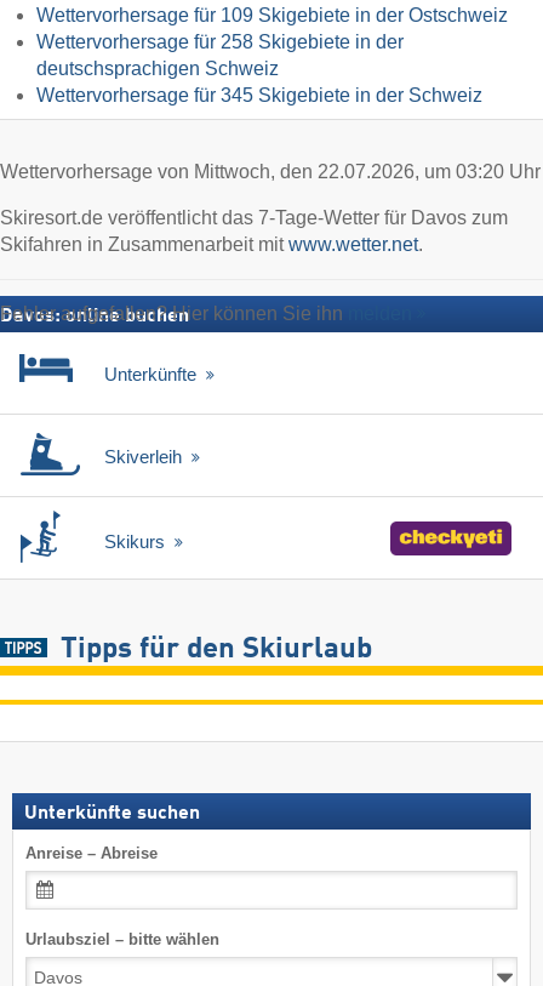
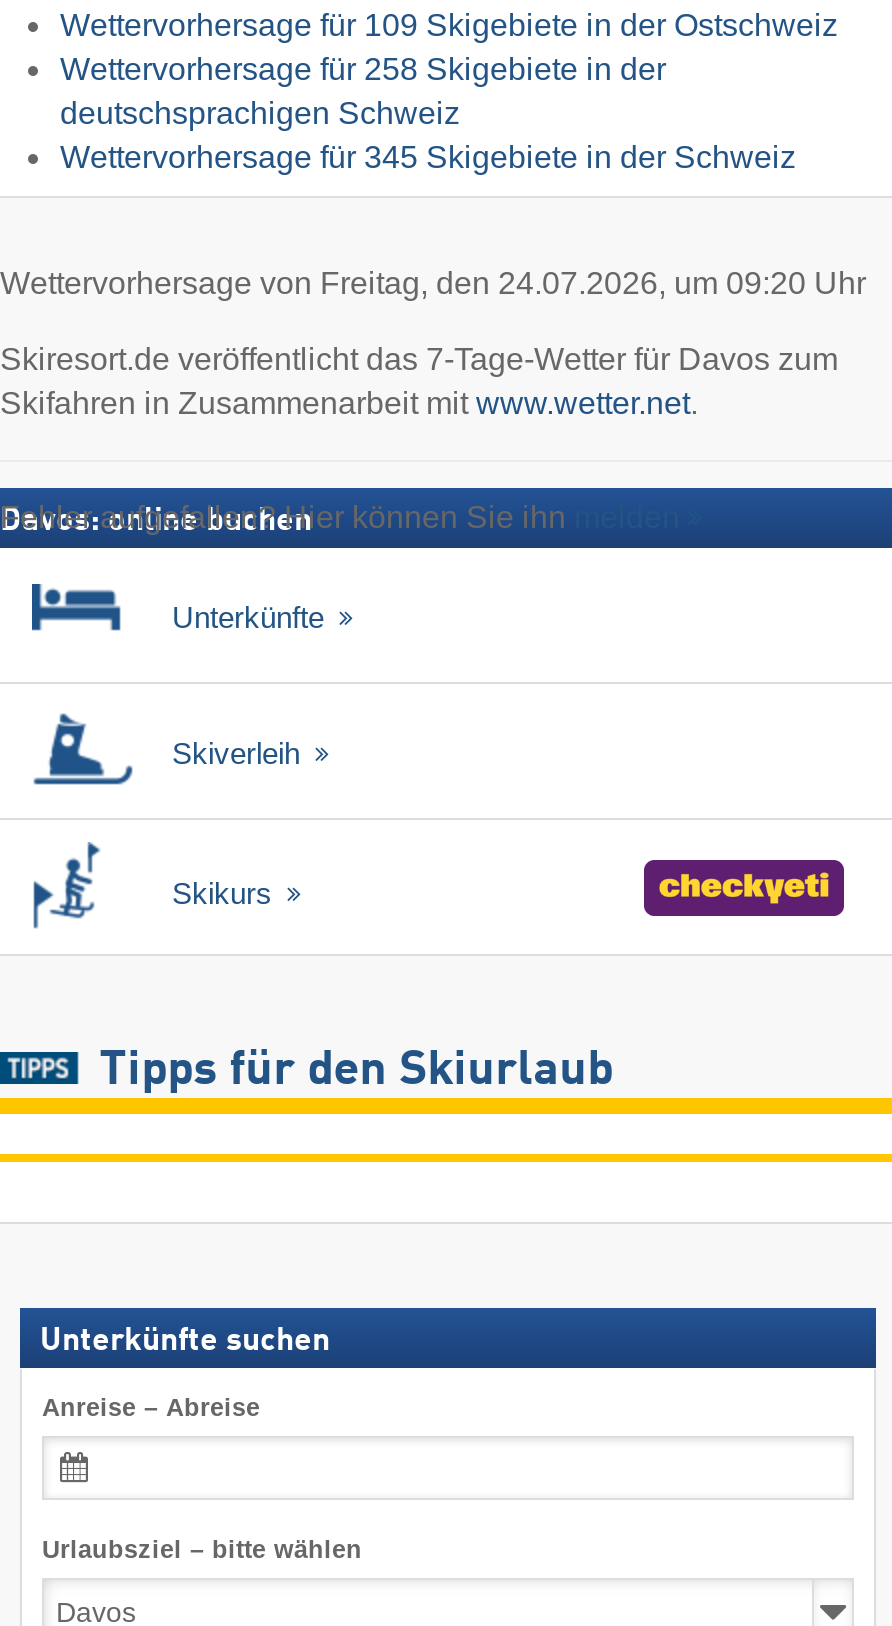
- Wettervorhersage von Mittwoch, den 22.07.2026, um 03:20 Uhr
+ Wettervorhersage von Freitag, den 24.07.2026, um 09:20 Uhr
